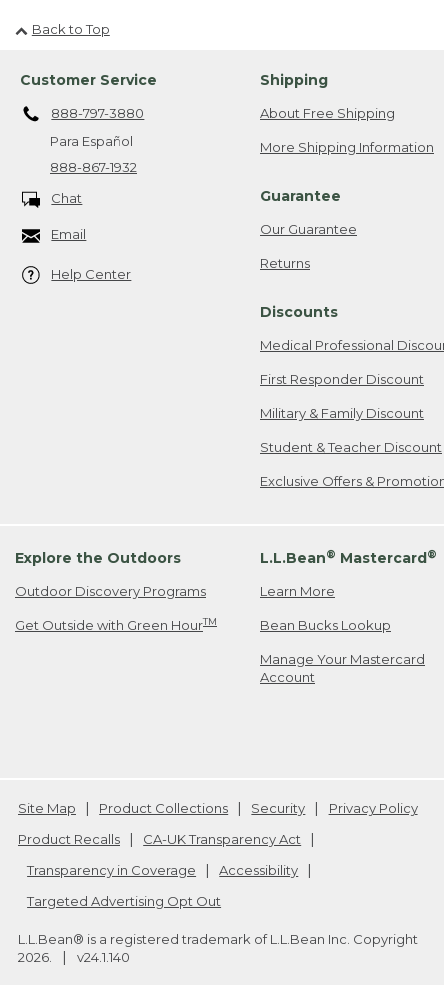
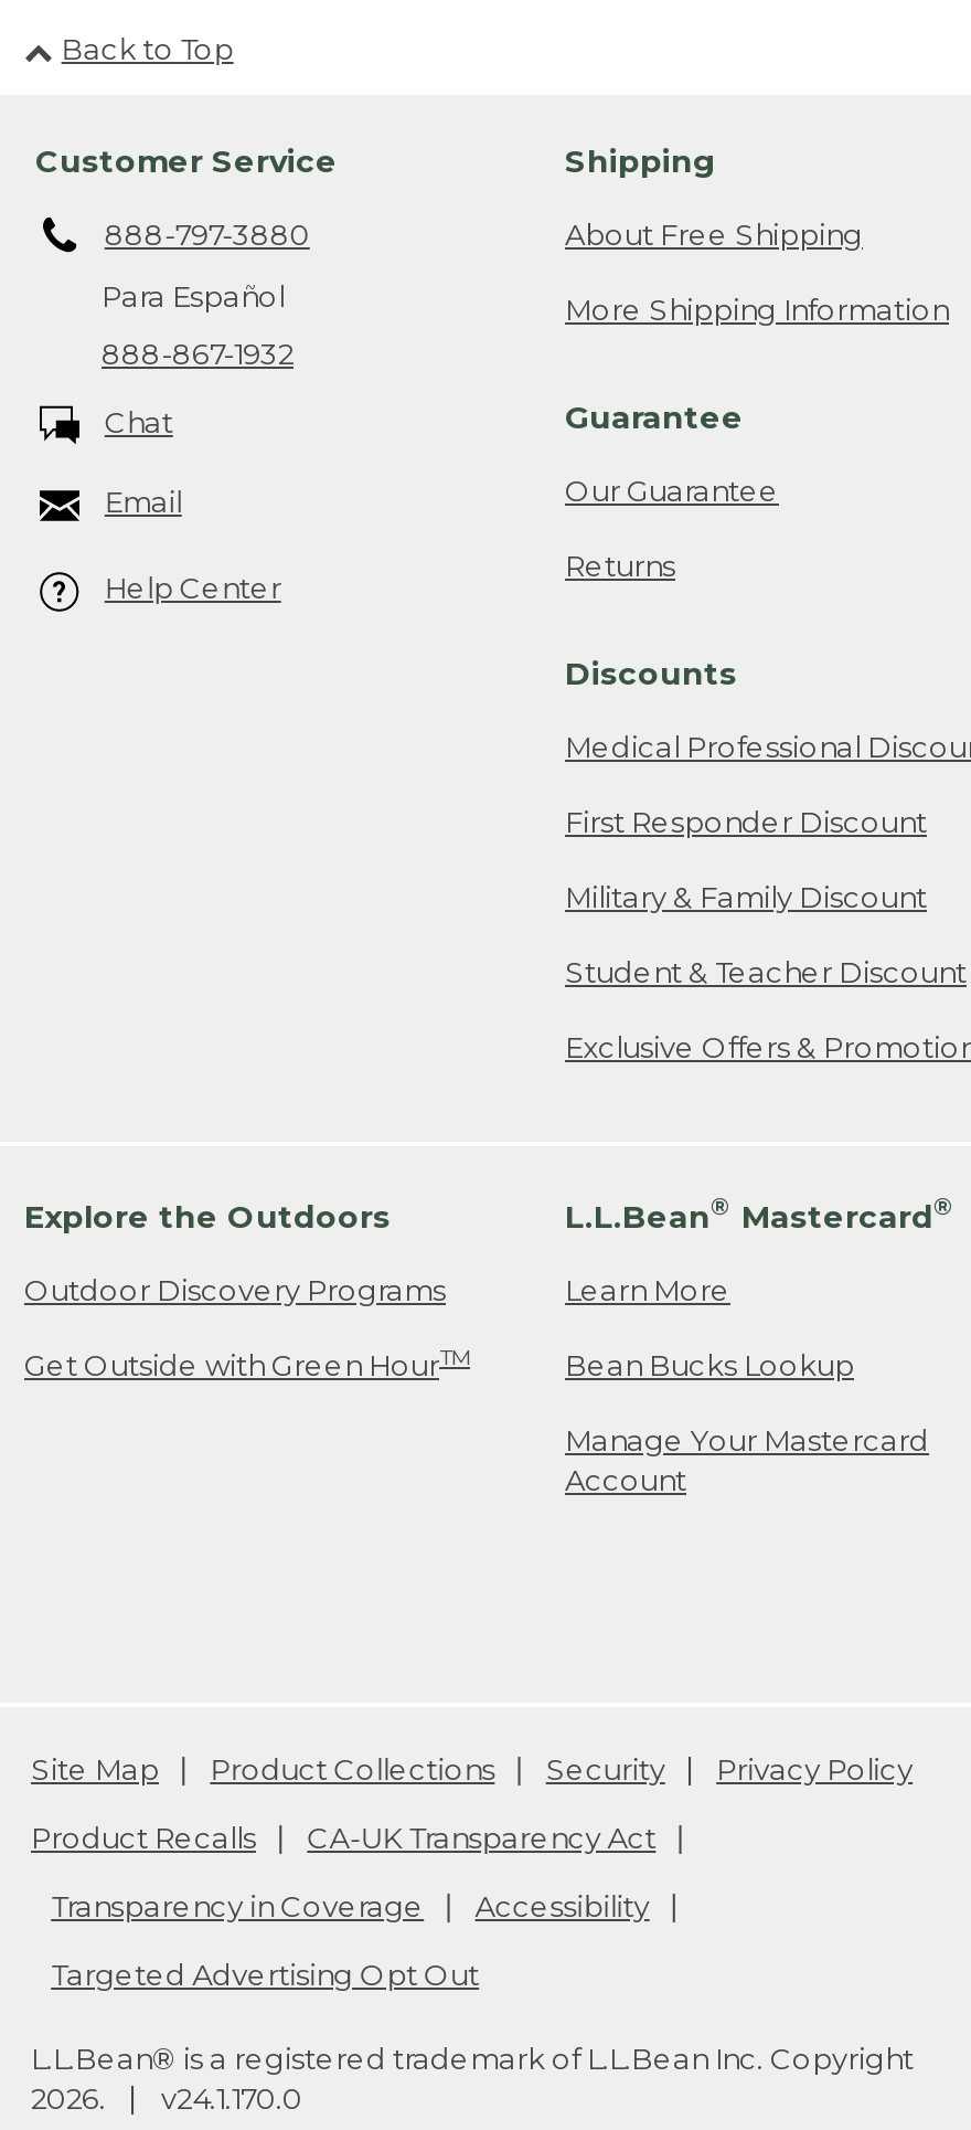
- 2026. v24.1.140
+ 2026. v24.1.170.0
